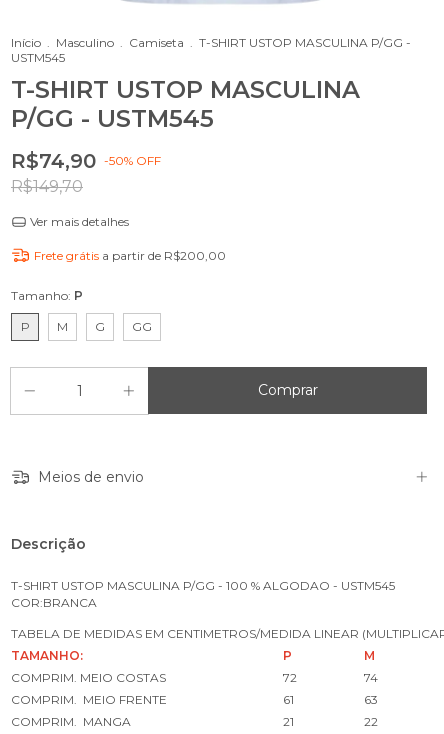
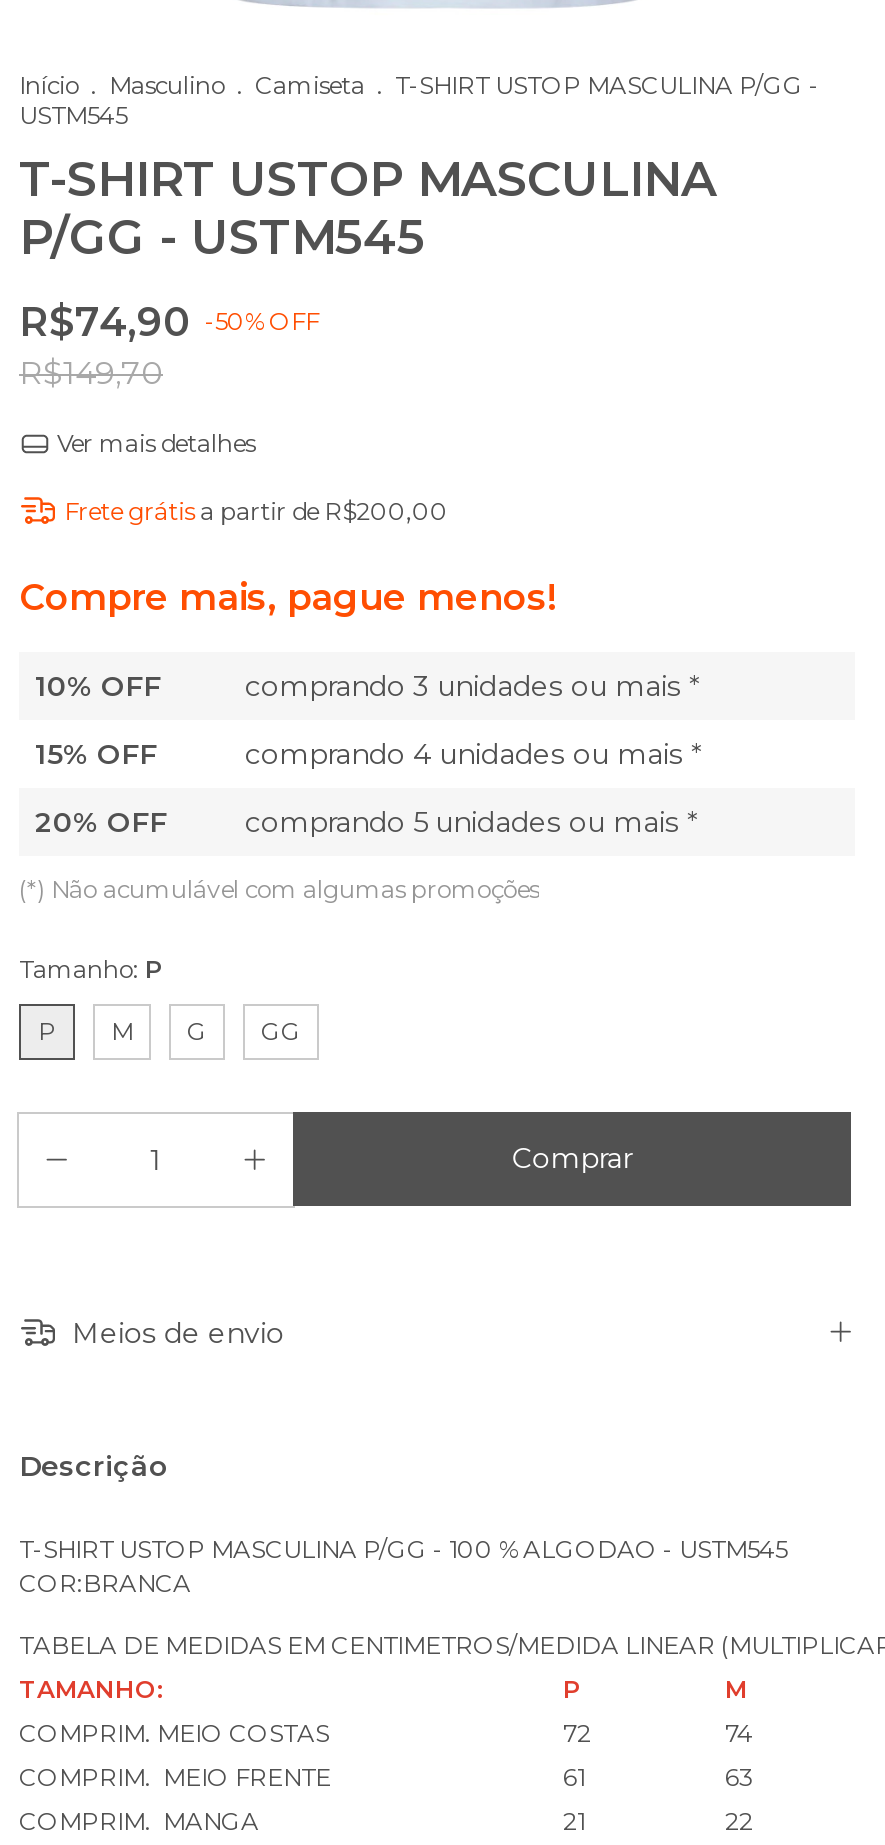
+ Compre mais, pague menos!
+ 10% OFF
+ comprando 3 unidades ou mais *
+ 15% OFF
+ comprando 4 unidades ou mais *
+ 20% OFF
+ comprando 5 unidades ou mais *
+ (*) Não acumulável com algumas promoções
